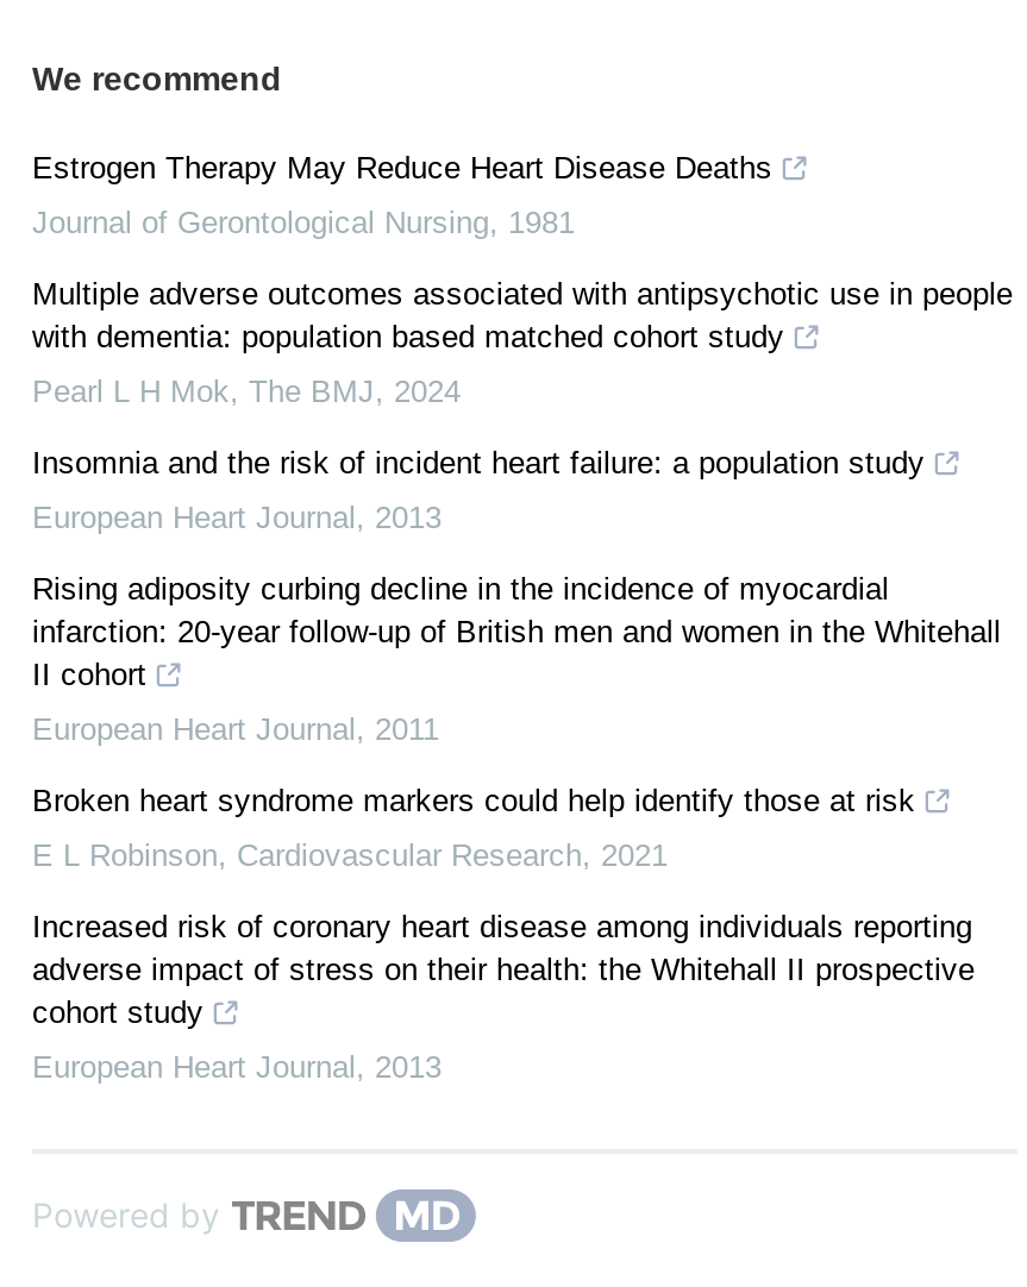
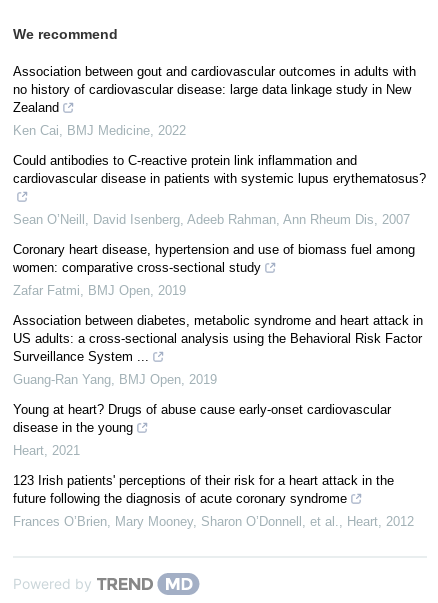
- Estrogen Therapy May Reduce Heart Disease Deaths
+ Association between gout and cardiovascular outcomes in adults with
+ no history of cardiovascular disease: large data linkage study in New
+ Zealand

- Journal of Gerontological Nursing, 1981
+ Ken Cai, BMJ Medicine, 2022

- Multiple adverse outcomes associated with antipsychotic use in people
- with dementia: population based matched cohort study
+ Could antibodies to C-reactive protein link inflammation and
+ cardiovascular disease in patients with systemic lupus erythematosus?

- Pearl L H Mok, The BMJ, 2024
+ Sean O’Neill, David Isenberg, Adeeb Rahman, Ann Rheum Dis, 2007

- Insomnia and the risk of incident heart failure: a population study
+ Coronary heart disease, hypertension and use of biomass fuel among
+ women: comparative cross-sectional study

- European Heart Journal, 2013
+ Zafar Fatmi, BMJ Open, 2019

- Rising adiposity curbing decline in the incidence of myocardial
- infarction: 20-year follow-up of British men and women in the Whitehall
- II cohort
+ Association between diabetes, metabolic syndrome and heart attack in
+ US adults: a cross-sectional analysis using the Behavioral Risk Factor
+ Surveillance System ...

- European Heart Journal, 2011
+ Guang-Ran Yang, BMJ Open, 2019

- Broken heart syndrome markers could help identify those at risk
+ Young at heart? Drugs of abuse cause early-onset cardiovascular
+ disease in the young

- E L Robinson, Cardiovascular Research, 2021
+ Heart, 2021

- Increased risk of coronary heart disease among individuals reporting
- adverse impact of stress on their health: the Whitehall II prospective
- cohort study
+ 123 Irish patients' perceptions of their risk for a heart attack in the
+ future following the diagnosis of acute coronary syndrome

- European Heart Journal, 2013
+ Frances O’Brien, Mary Mooney, Sharon O’Donnell, et al., Heart, 2012
